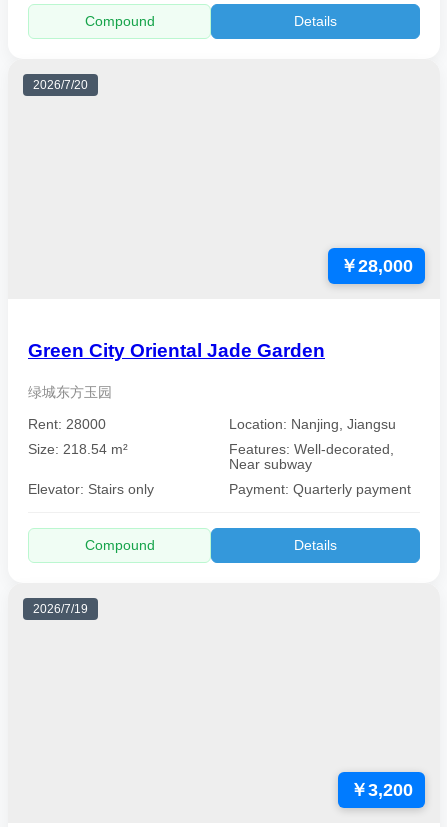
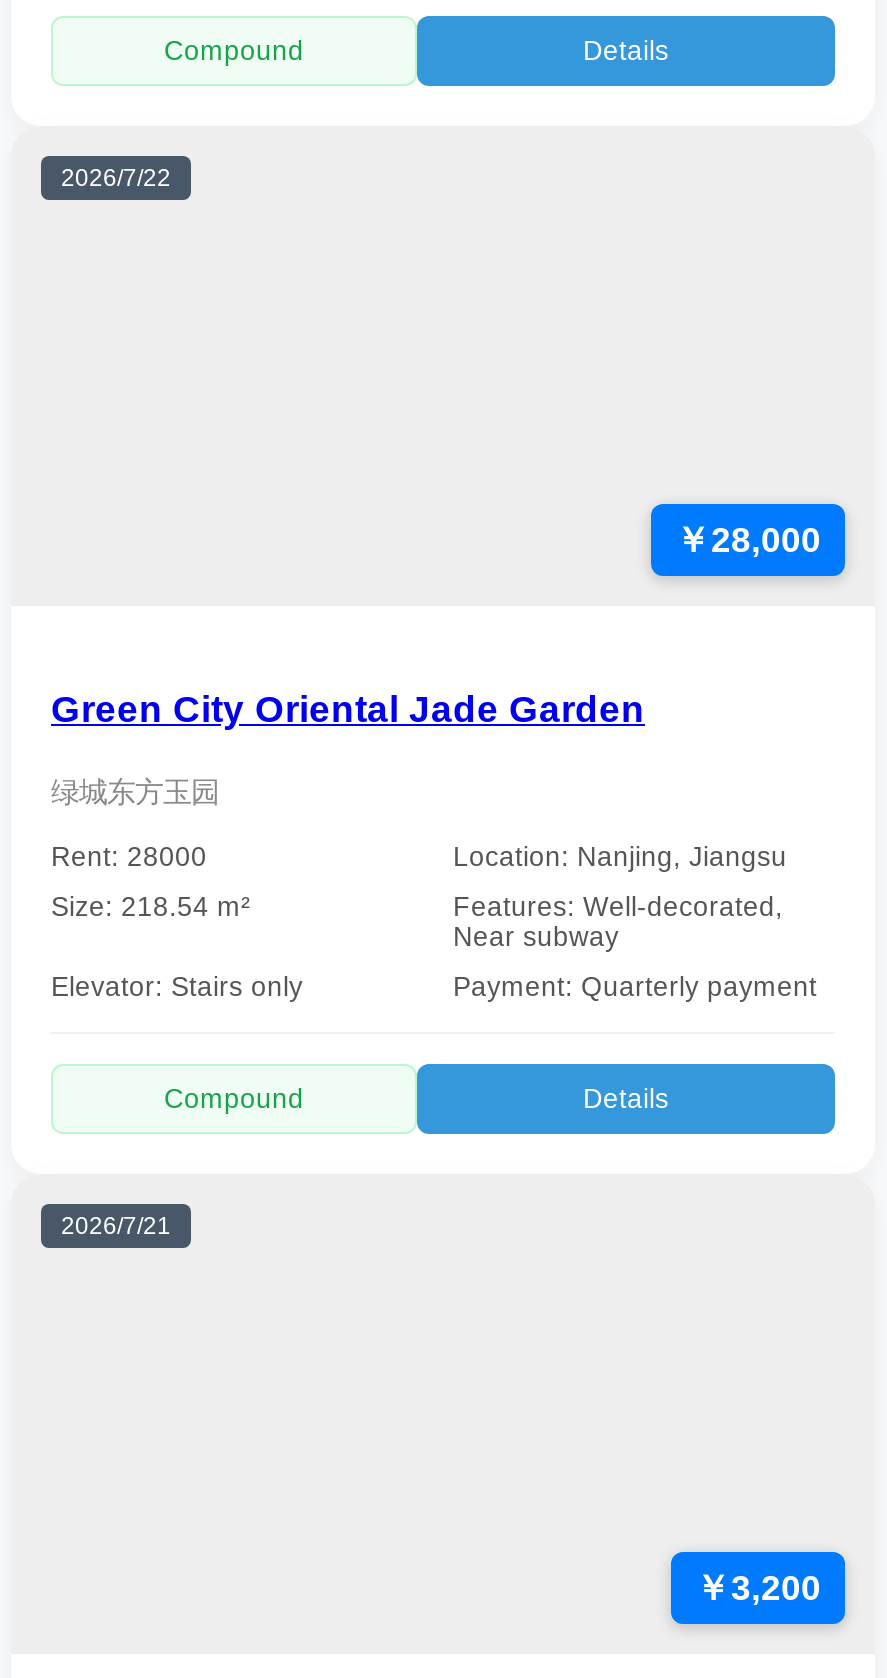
- 2026/7/20
+ 2026/7/22

- 2026/7/19
+ 2026/7/21
